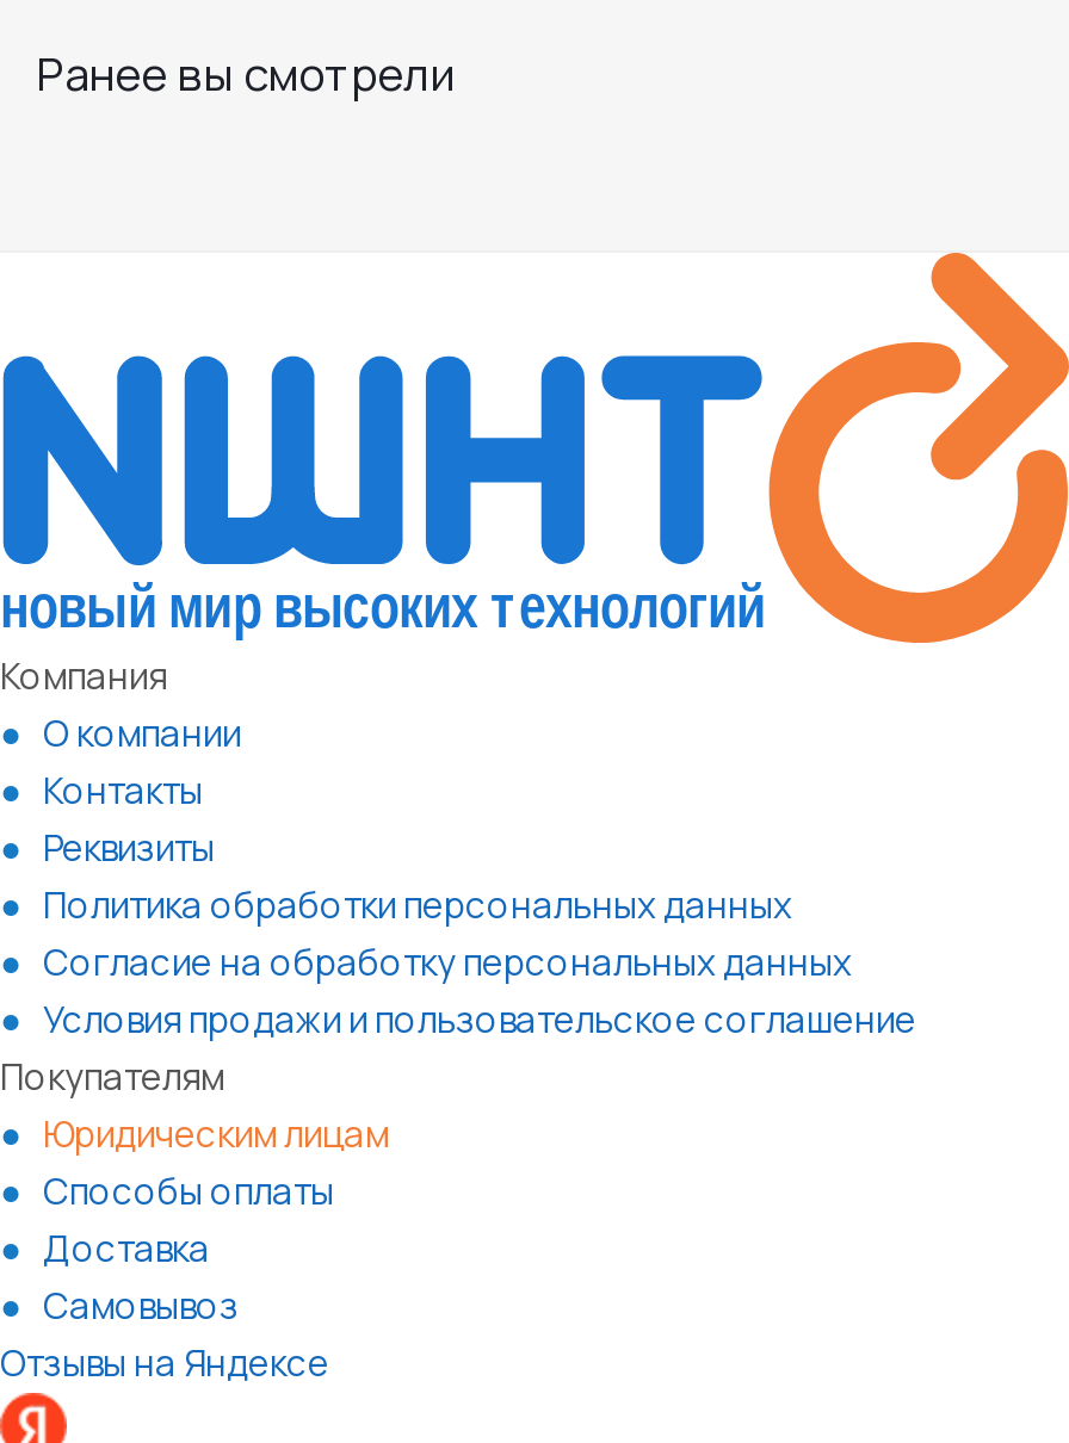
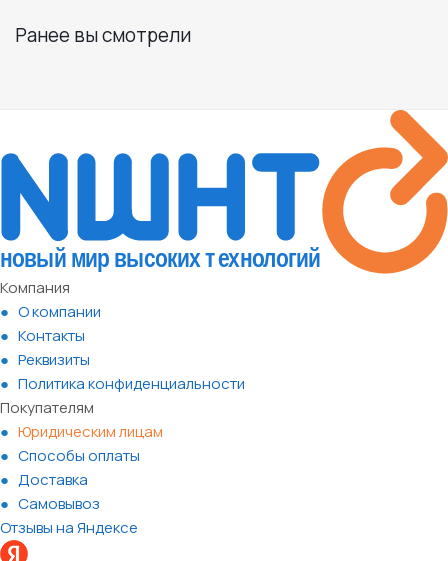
- Политика обработки персональных данных
- Согласие на обработку персональных данных
- Условия продажи и пользовательское соглашение
+ Политика конфиденциальности
